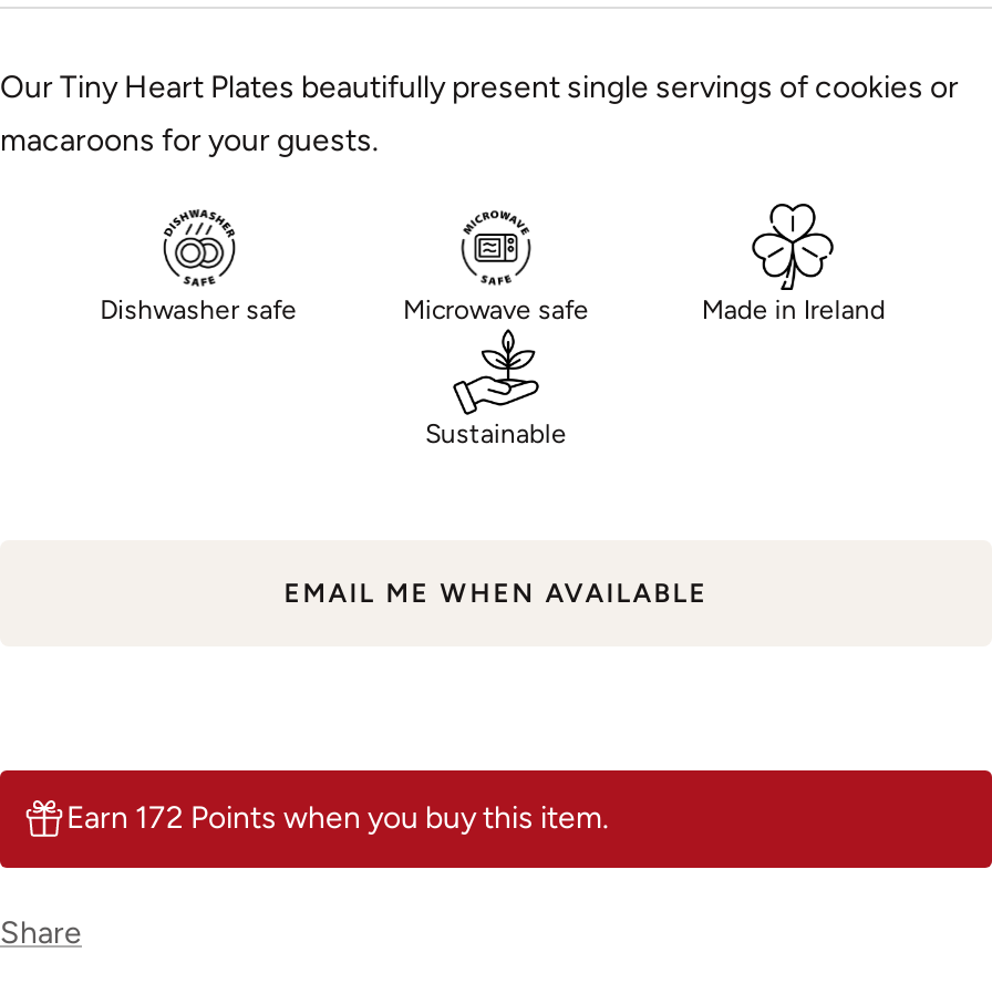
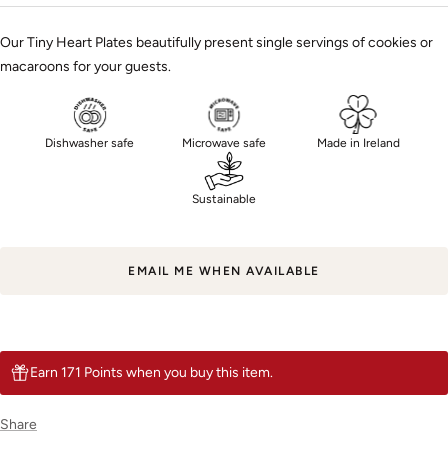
- Earn 172 Points when you buy this item.
+ Earn 171 Points when you buy this item.
